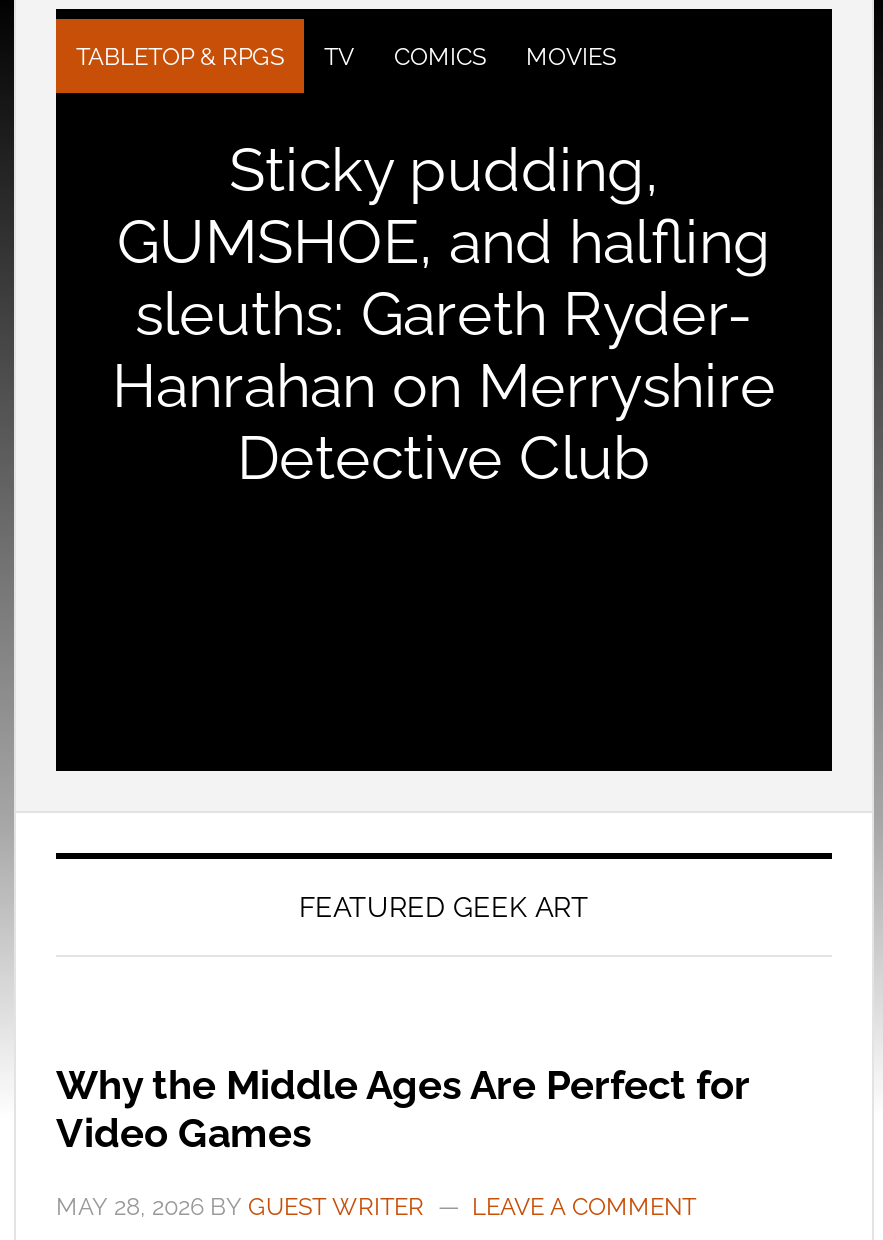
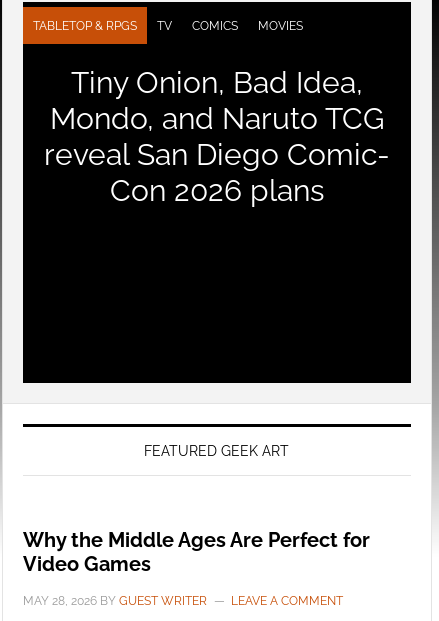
- Sticky pudding,
- GUMSHOE, and halfling
- sleuths: Gareth Ryder-
- Hanrahan on Merryshire
- Detective Club
+ Tiny Onion, Bad Idea,
+ Mondo, and Naruto TCG
+ reveal San Diego Comic-
+ Con 2026 plans
